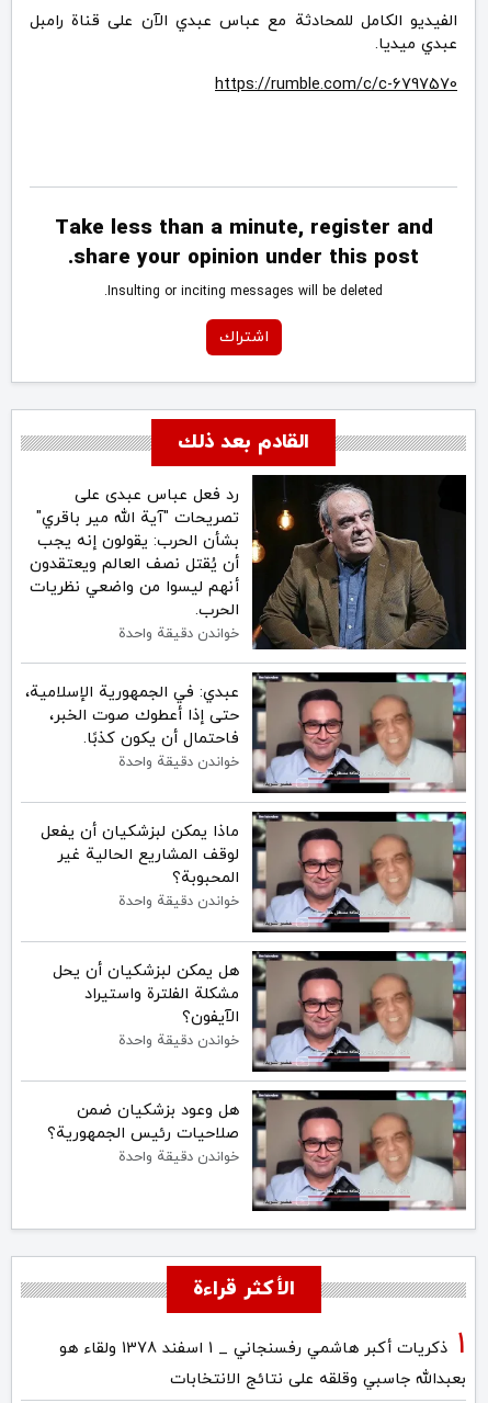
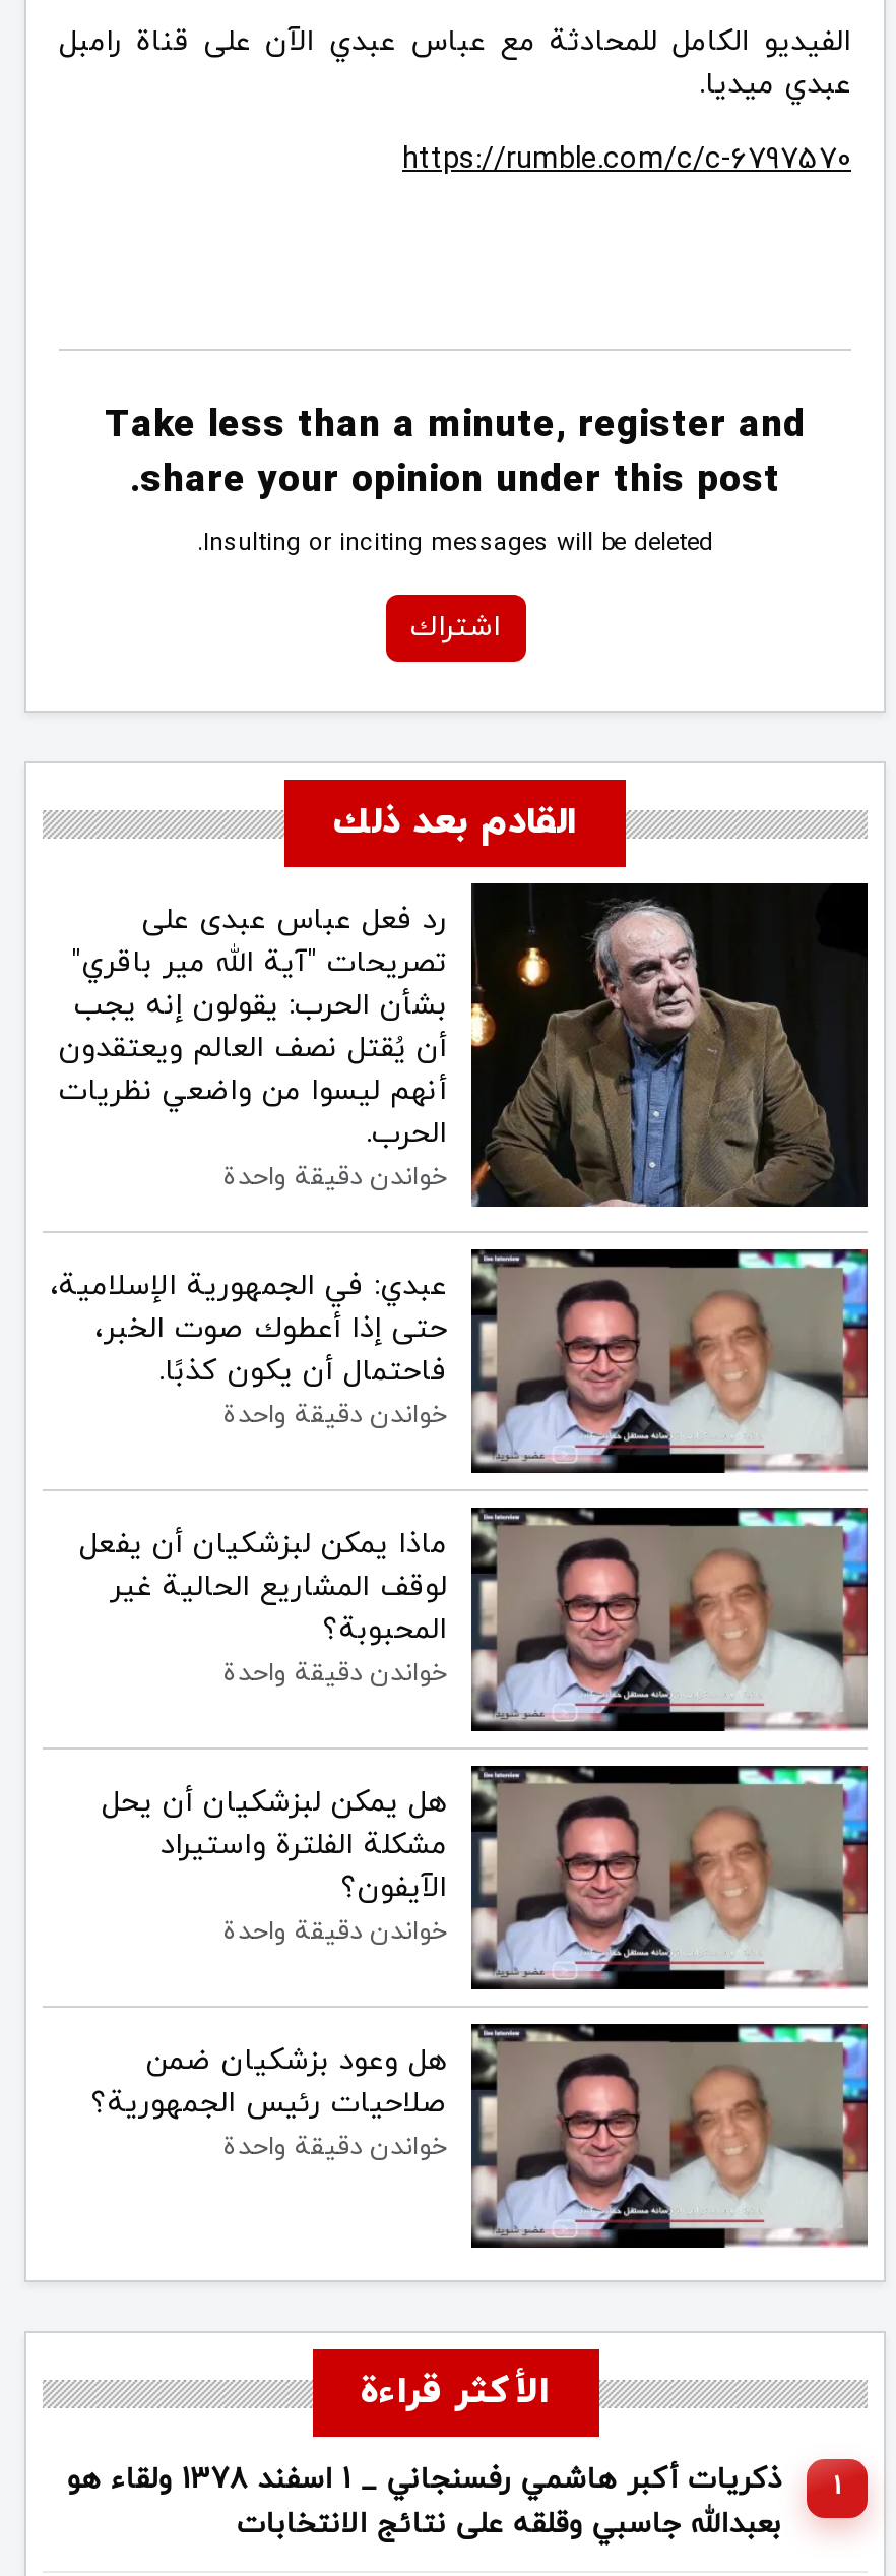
+ 1
